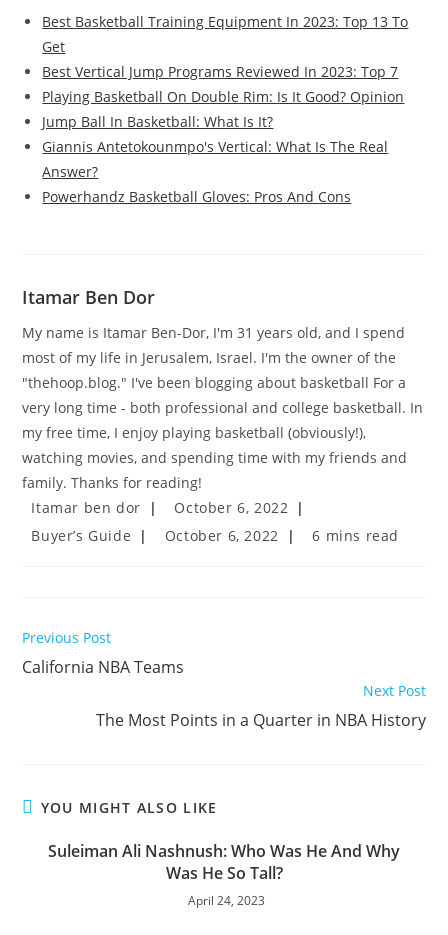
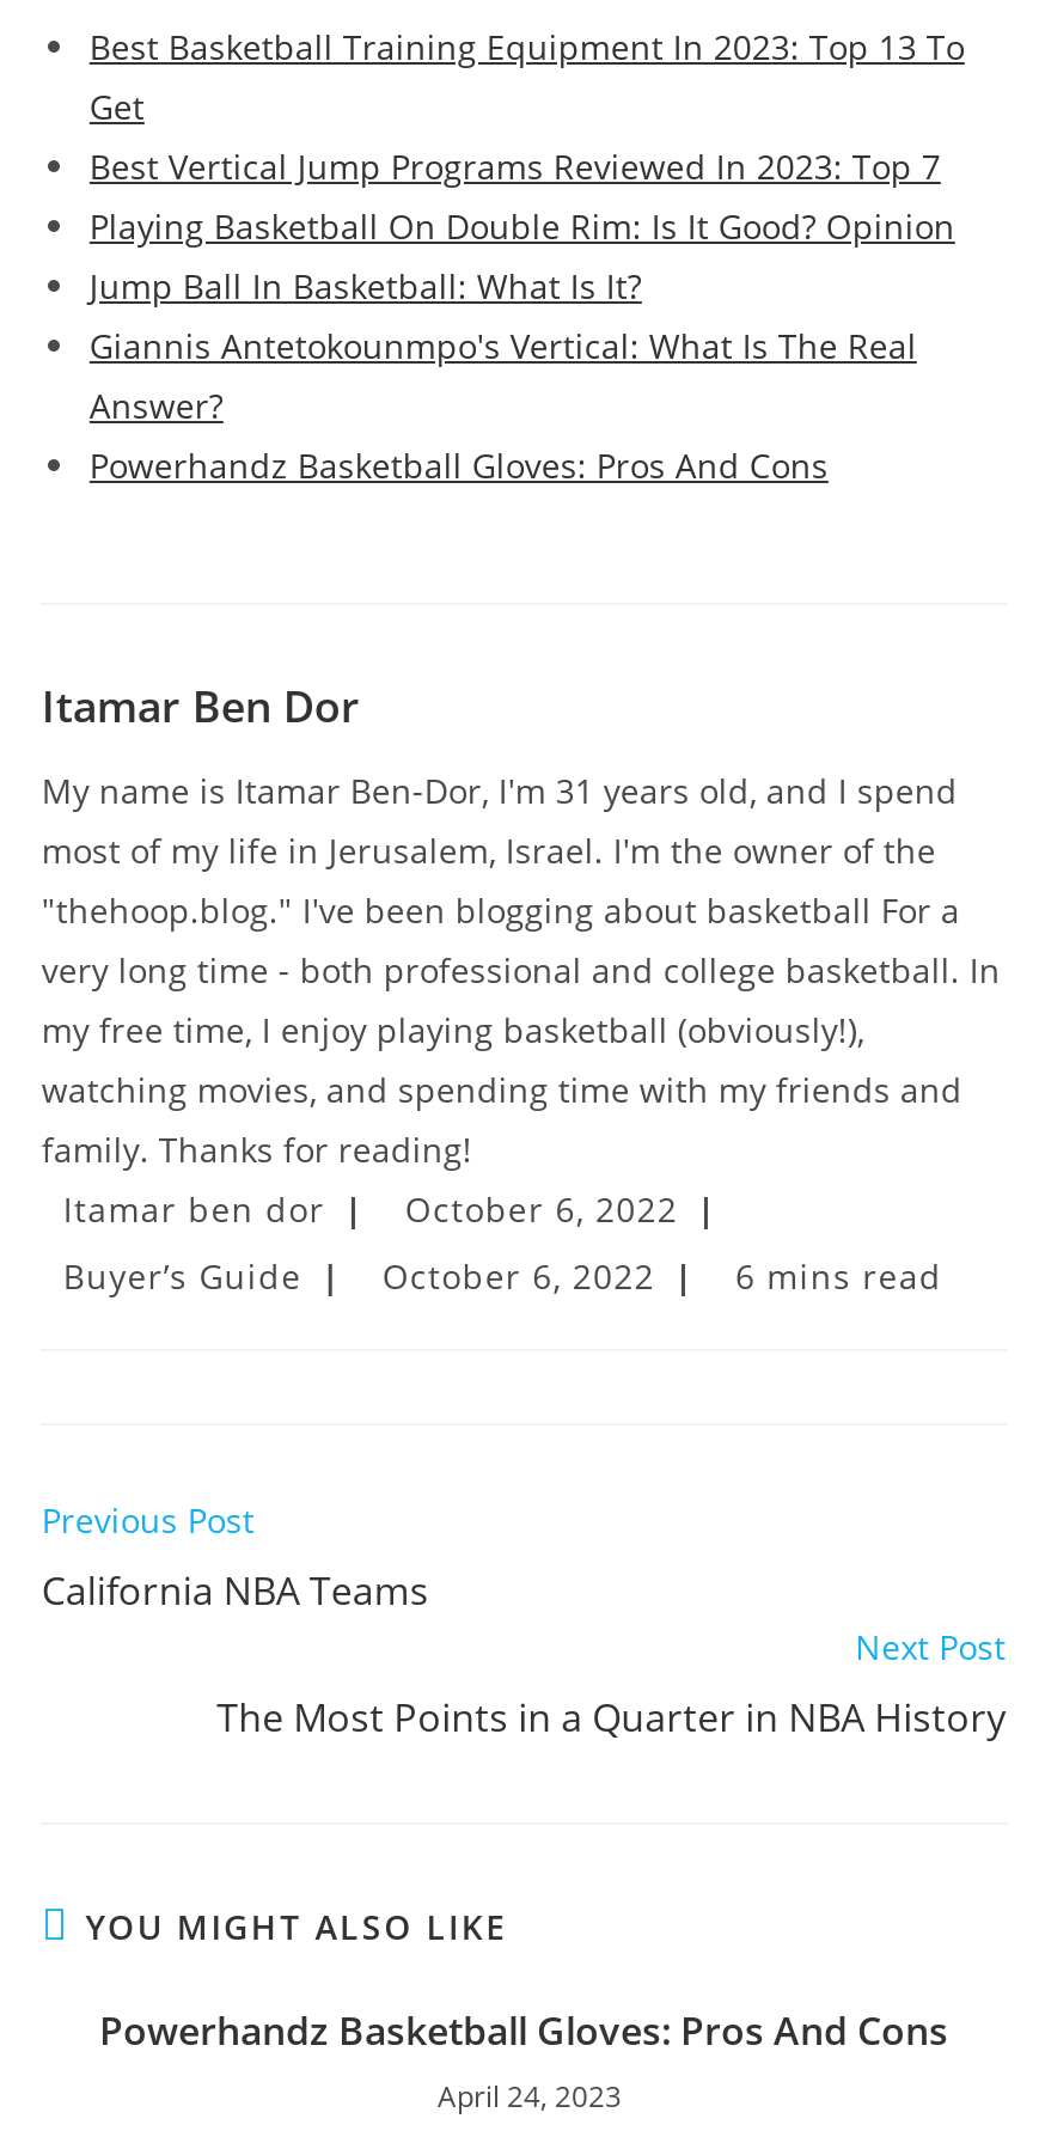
- Suleiman Ali Nashnush: Who Was He And Why
- Was He So Tall?
+ Powerhandz Basketball Gloves: Pros And Cons
